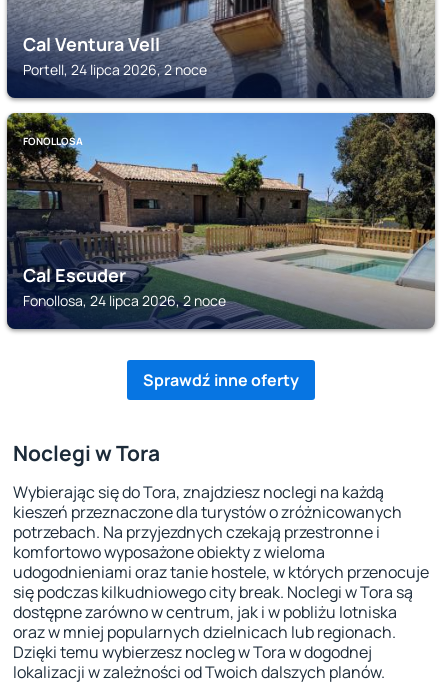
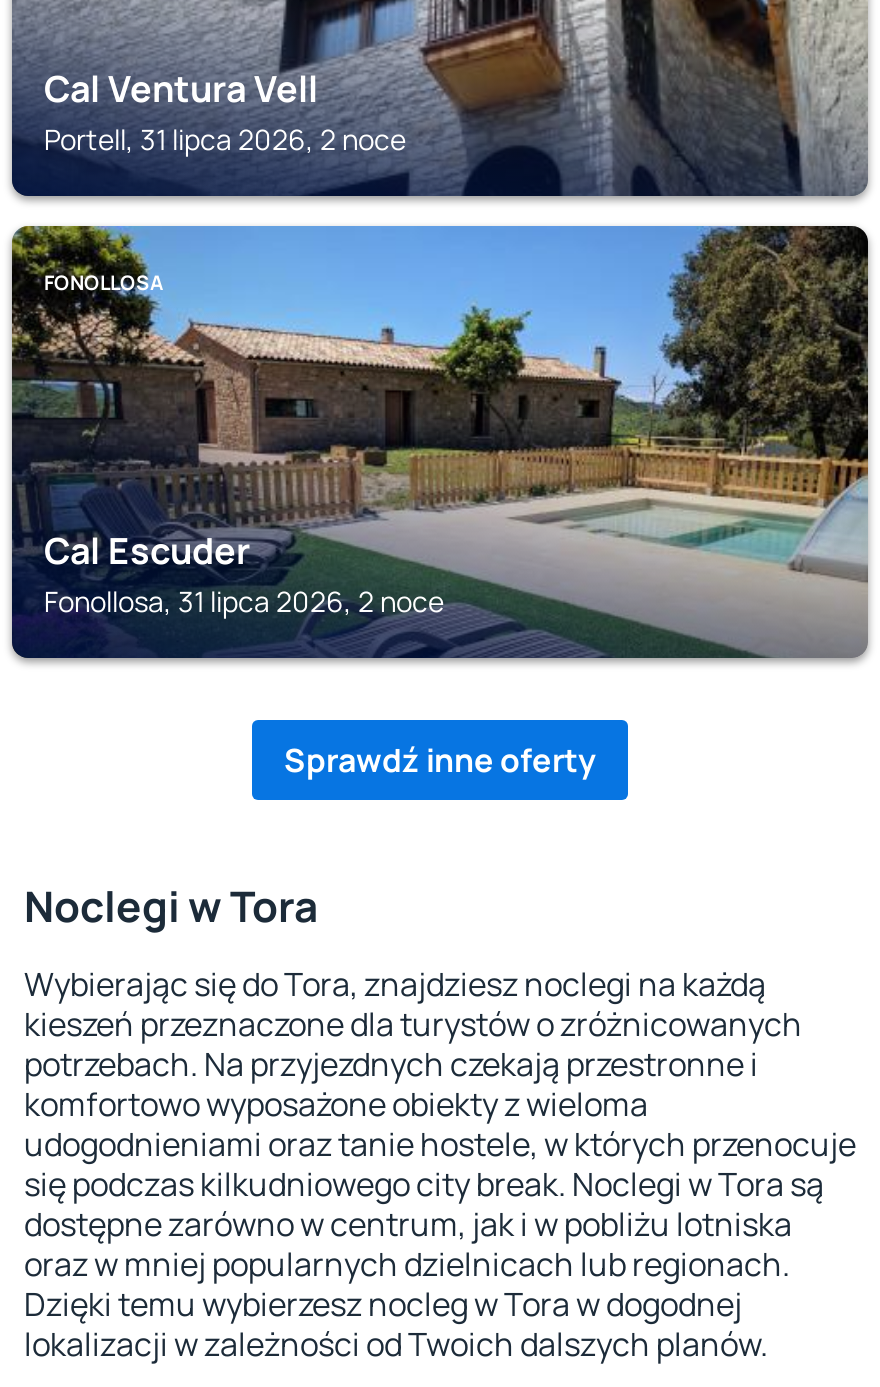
- Portell, 24 lipca 2026, 2 noce
+ Portell, 31 lipca 2026, 2 noce

- Fonollosa, 24 lipca 2026, 2 noce
+ Fonollosa, 31 lipca 2026, 2 noce
